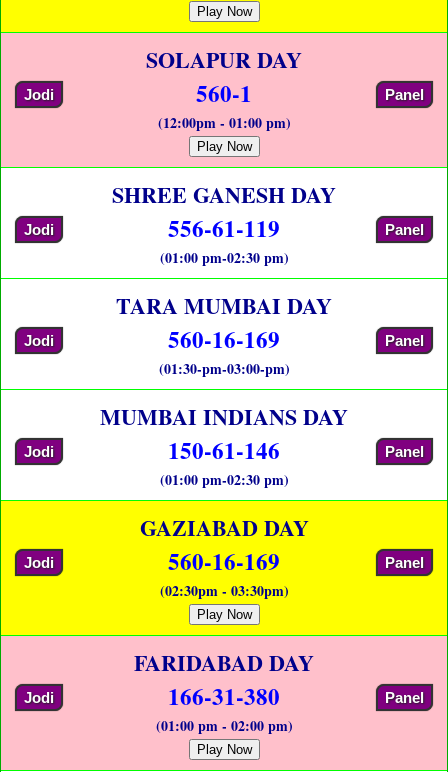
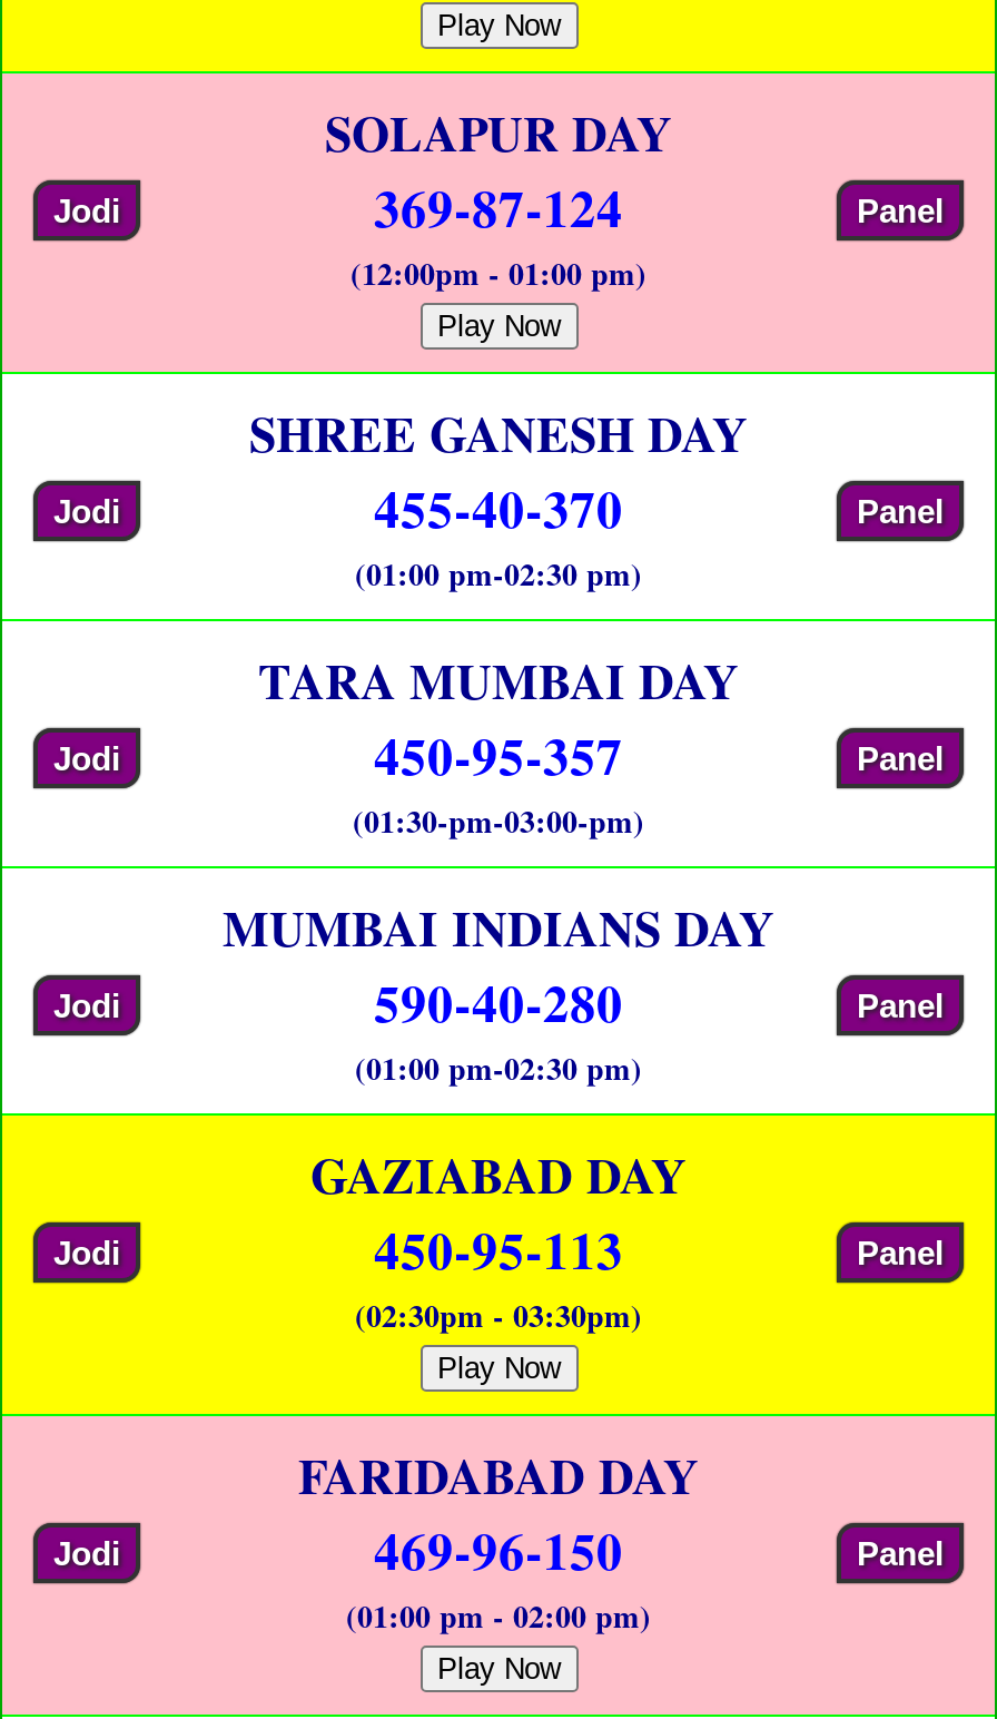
- 560-1
+ 369-87-124

- 556-61-119
+ 455-40-370

- 560-16-169
+ 450-95-357

- 150-61-146
+ 590-40-280

- 560-16-169
+ 450-95-113

- 166-31-380
+ 469-96-150
